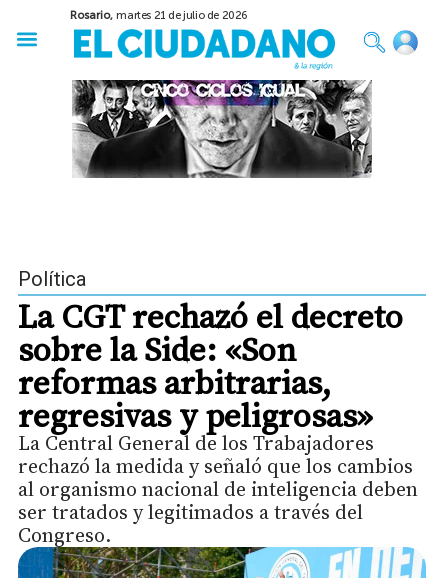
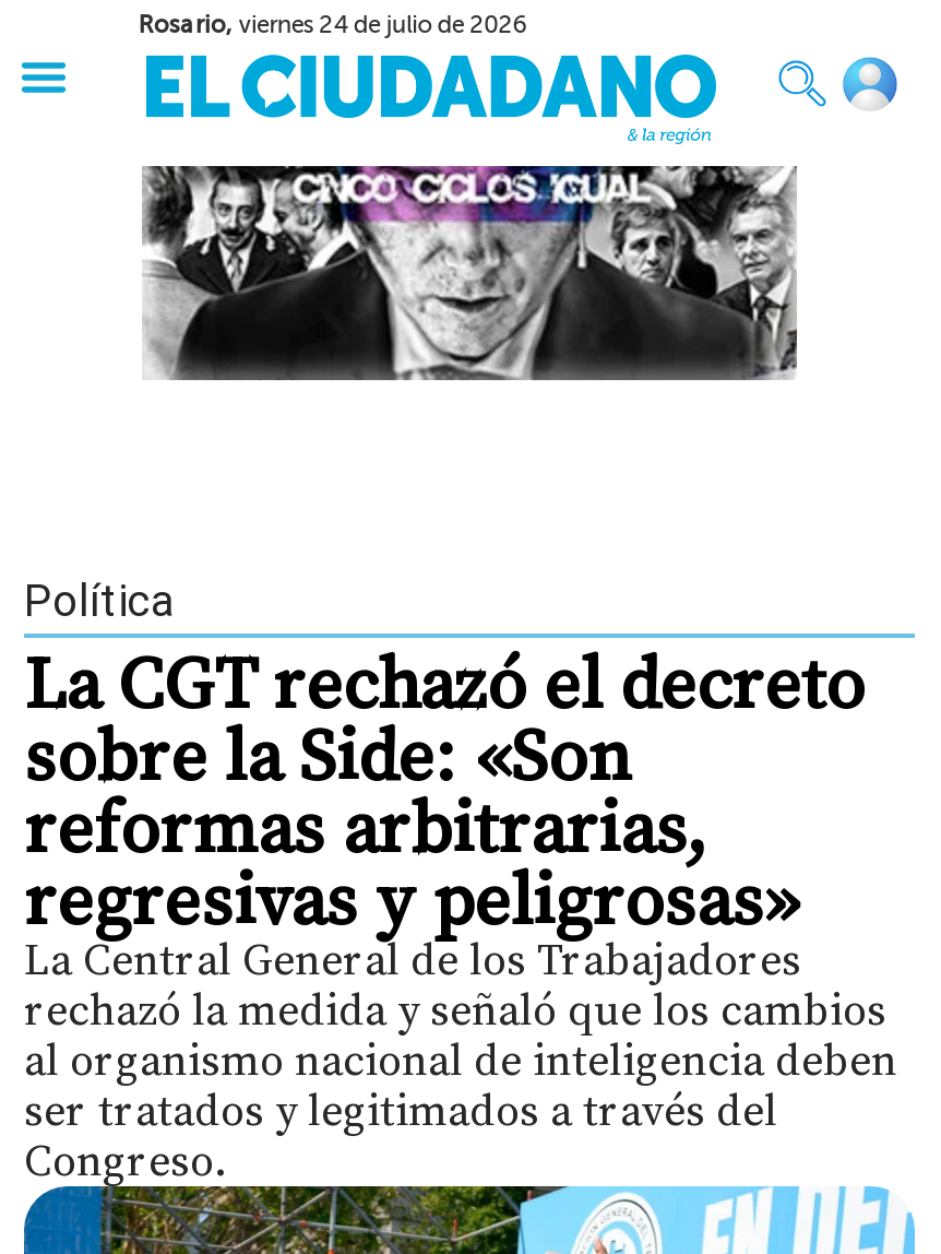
- Rosario, martes 21 de julio de 2026
+ Rosario, viernes 24 de julio de 2026
